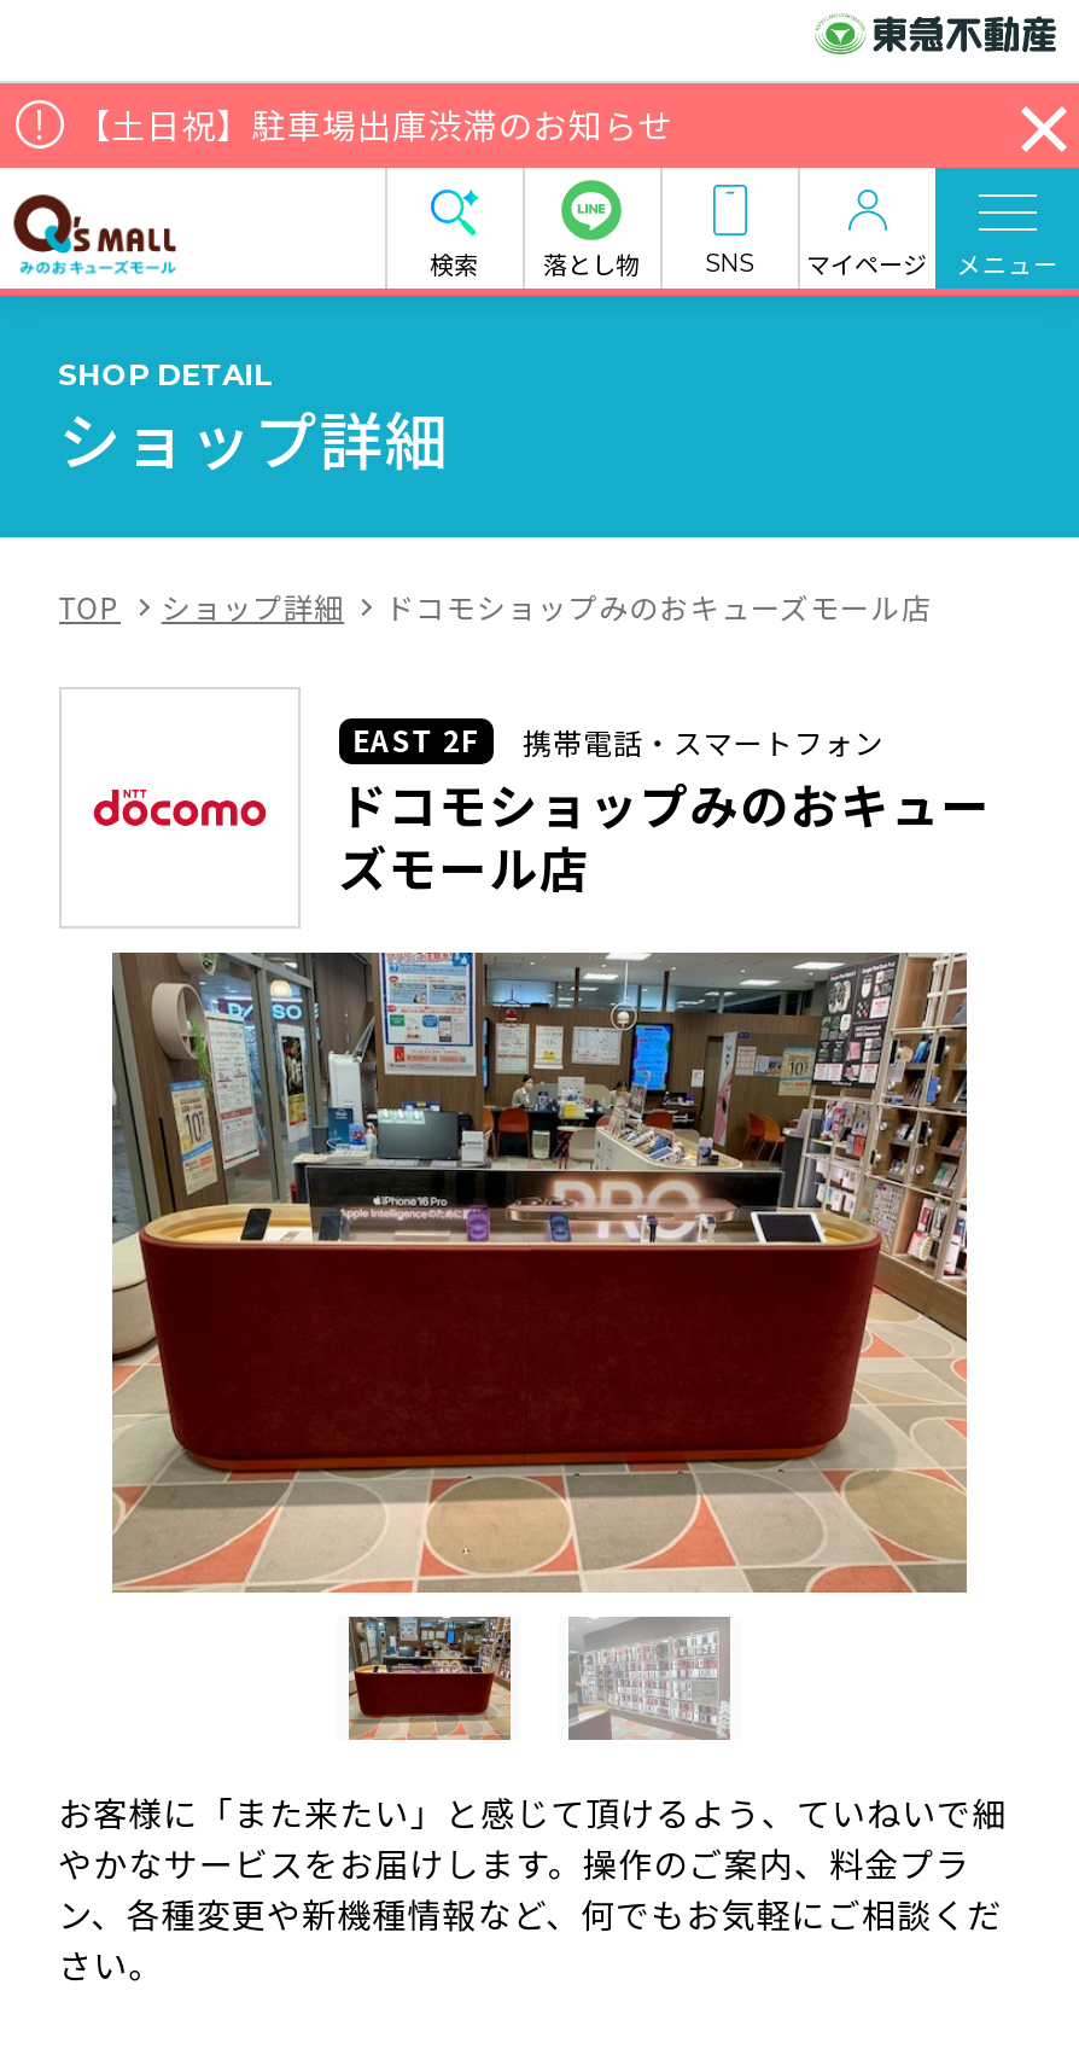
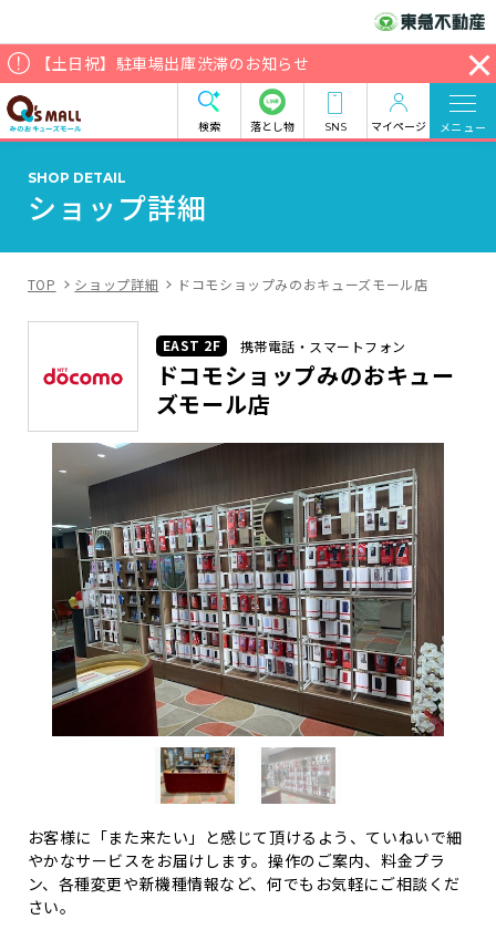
- [image]
+ [image]
